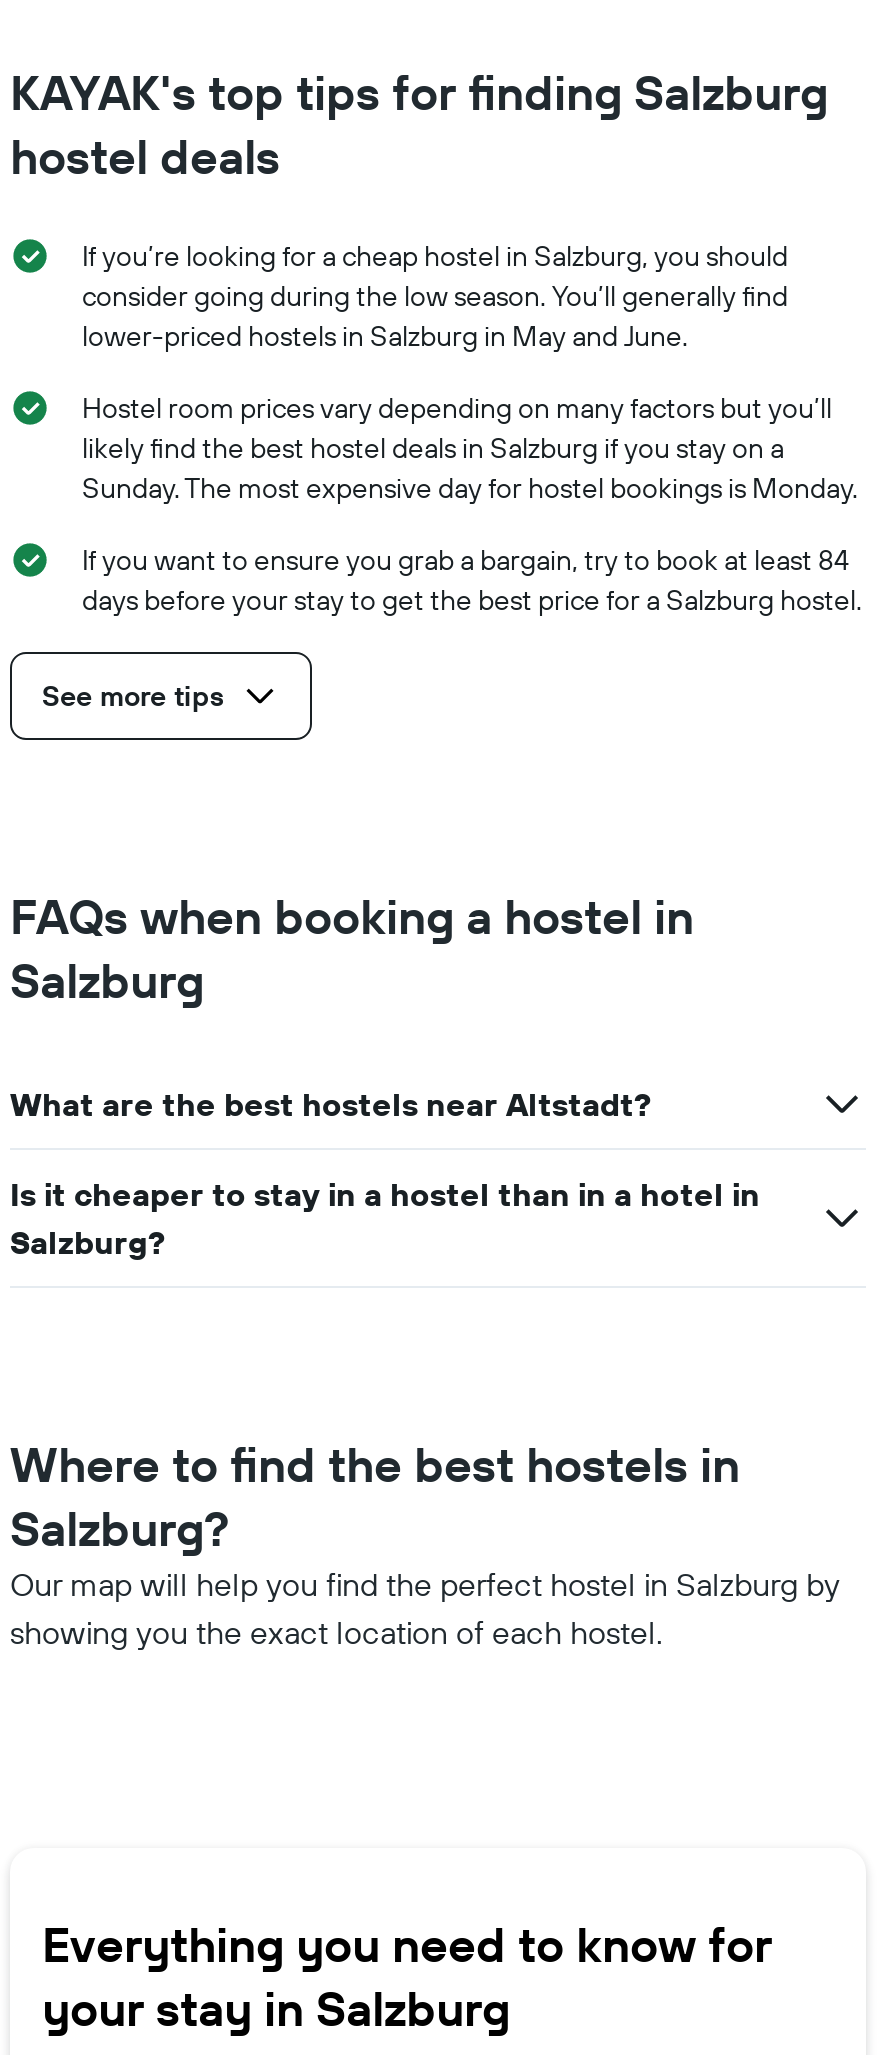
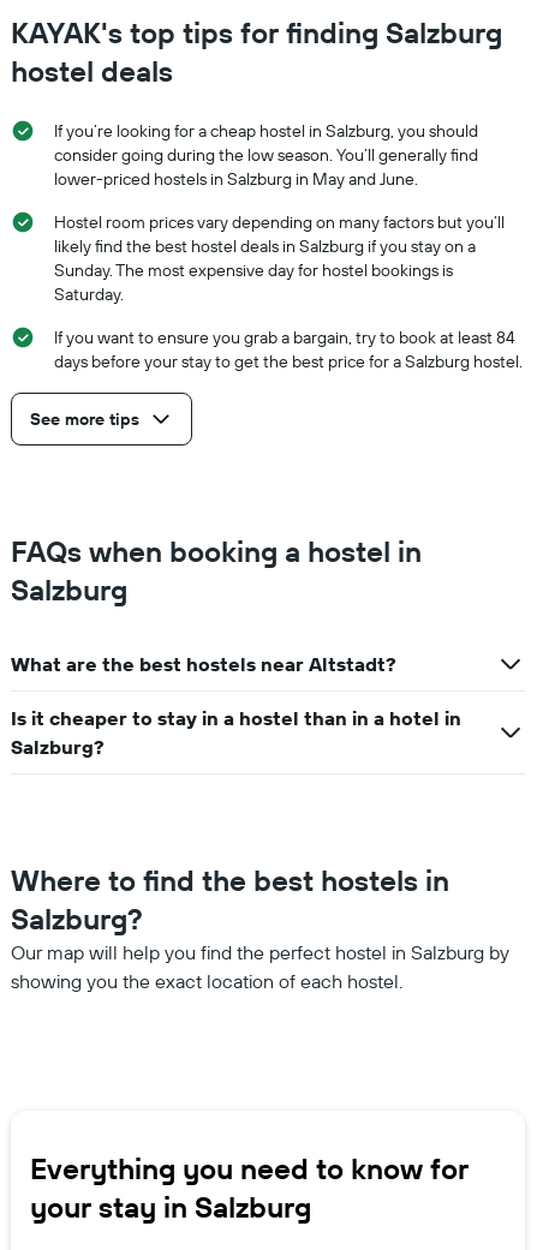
- Sunday. The most expensive day for hostel bookings is Monday.
+ Sunday. The most expensive day for hostel bookings is
+ Saturday.
